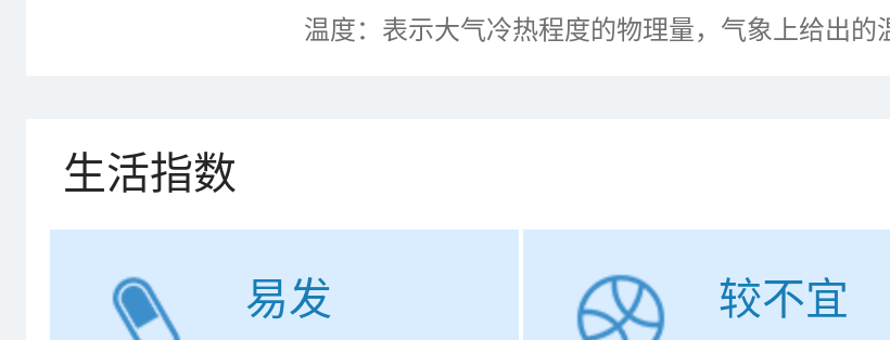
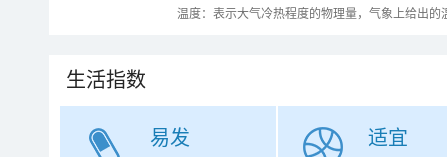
- 较不宜
+ 适宜
